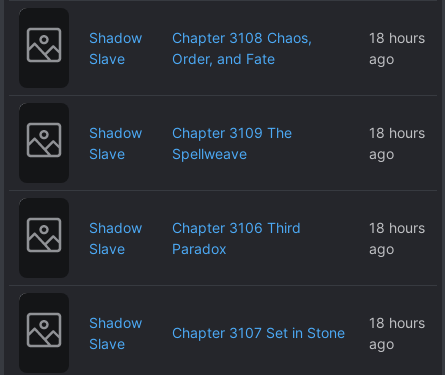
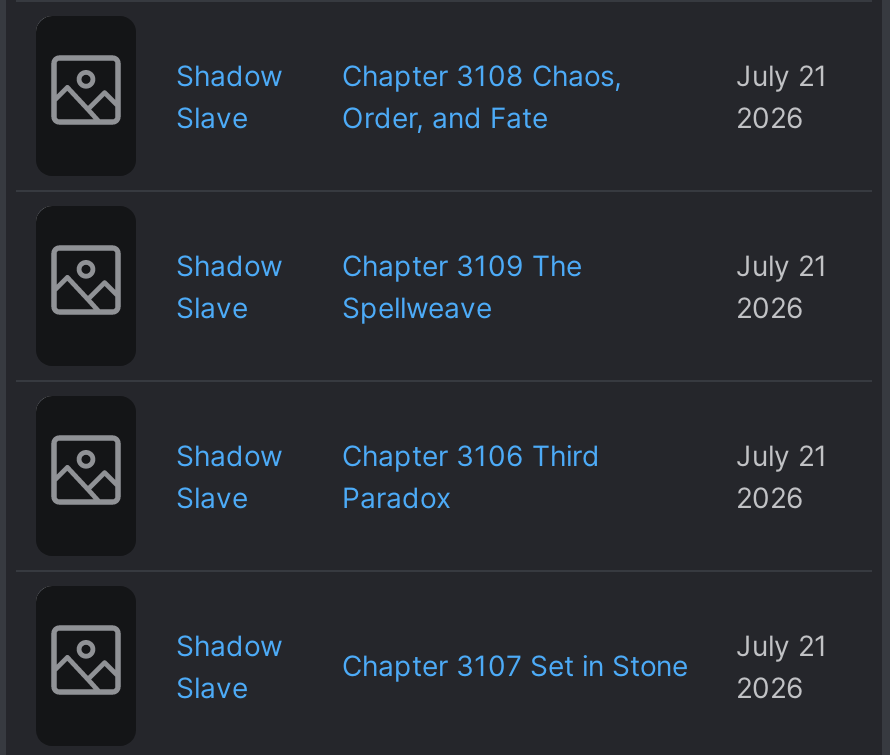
- 18 hours
- ago
+ July 21
+ 2026

- 18 hours
- ago
+ July 21
+ 2026

- 18 hours
- ago
+ July 21
+ 2026

- 18 hours
- ago
+ July 21
+ 2026
